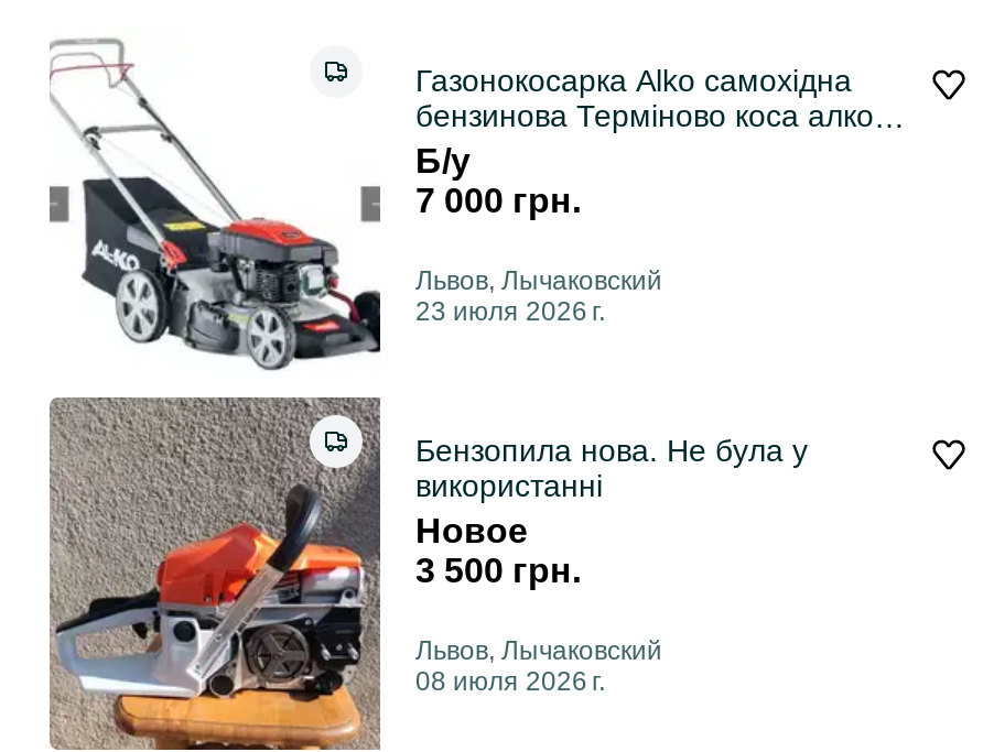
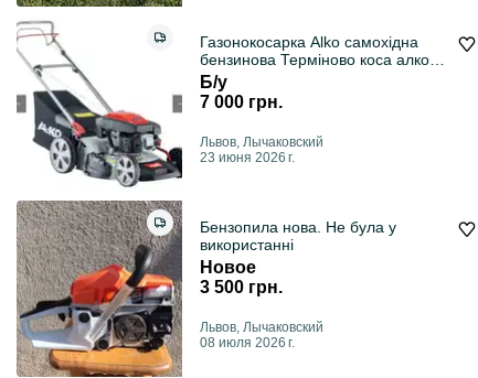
- 23 июля 2026 г.
+ 23 июня 2026 г.
